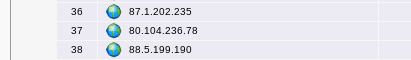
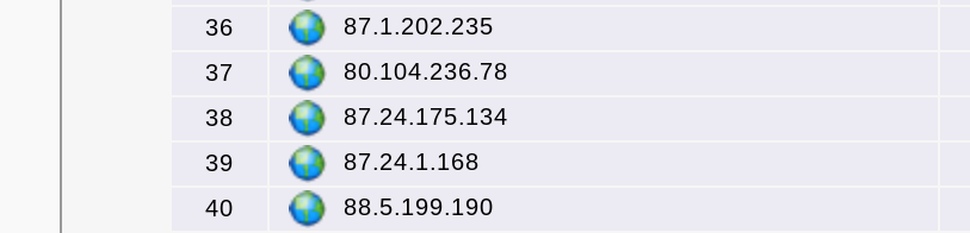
+ 87.24.175.134
+ 39
+ 87.24.1.168
+ 40
